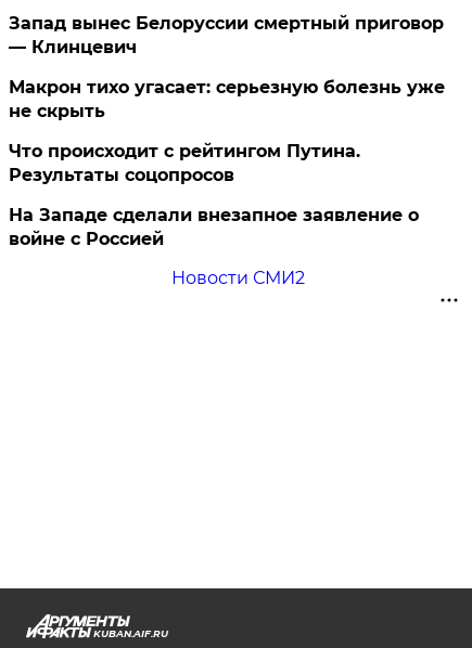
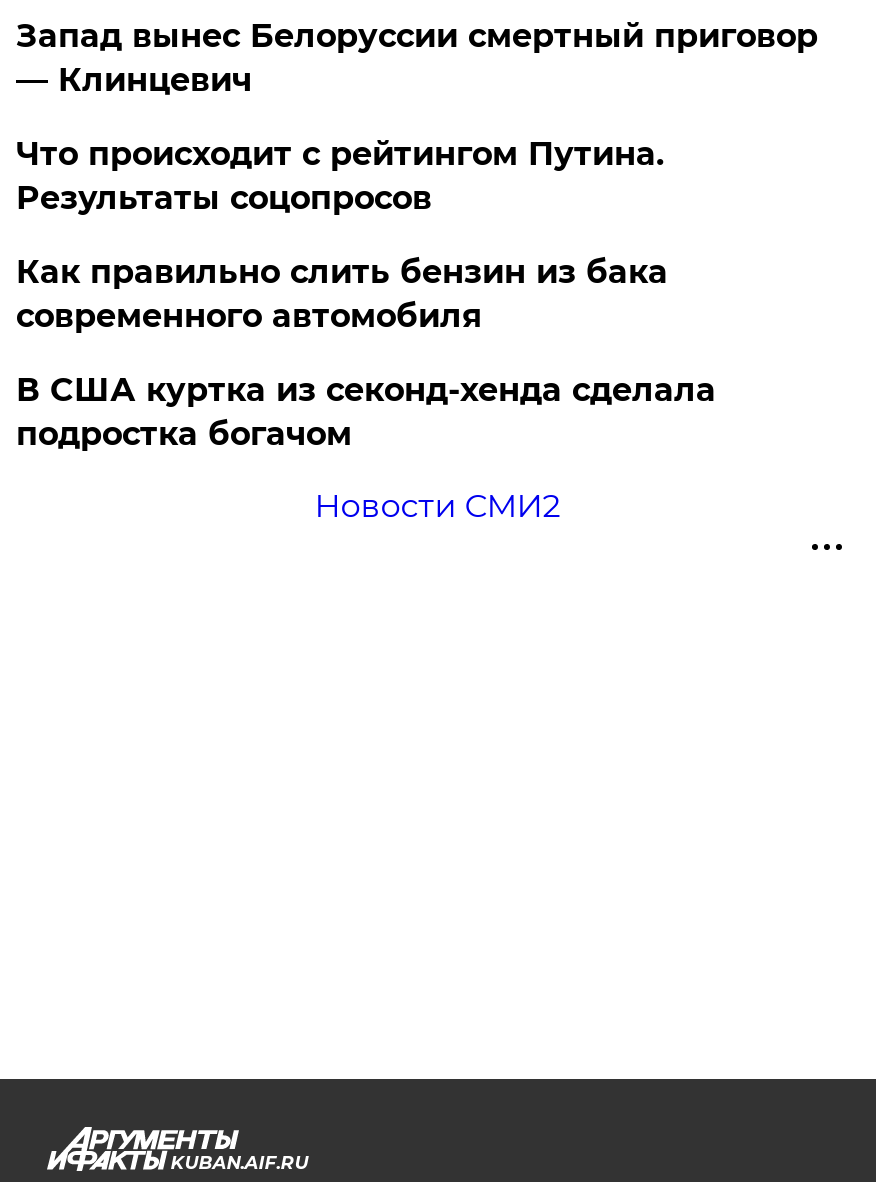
- Макрон тихо угасает: серьезную болезнь уже
- не скрыть

moved up: Что происходит с рейтингом Путина. | Результаты соцопросов

- На Западе сделали внезапное заявление о
- войне с Россией
+ Как правильно слить бензин из бака
+ современного автомобиля
+ В США куртка из секонд-хенда сделала
+ подростка богачом
